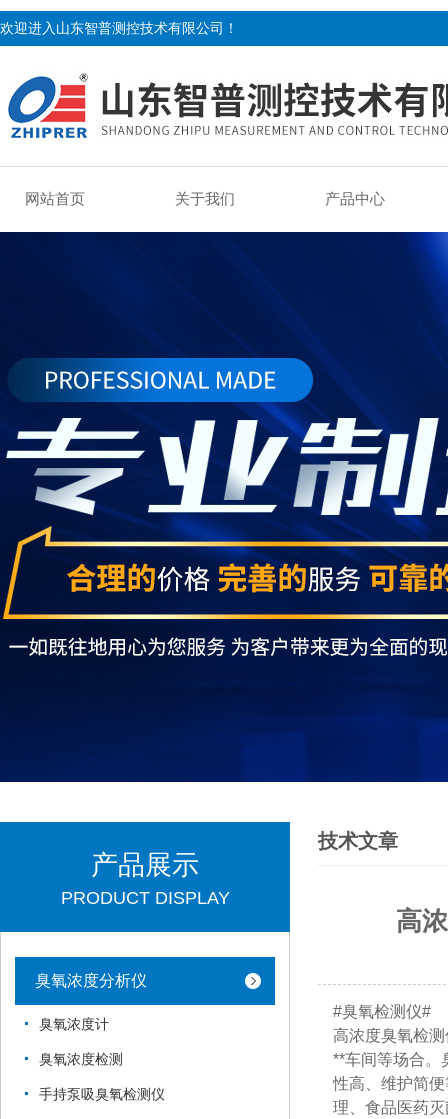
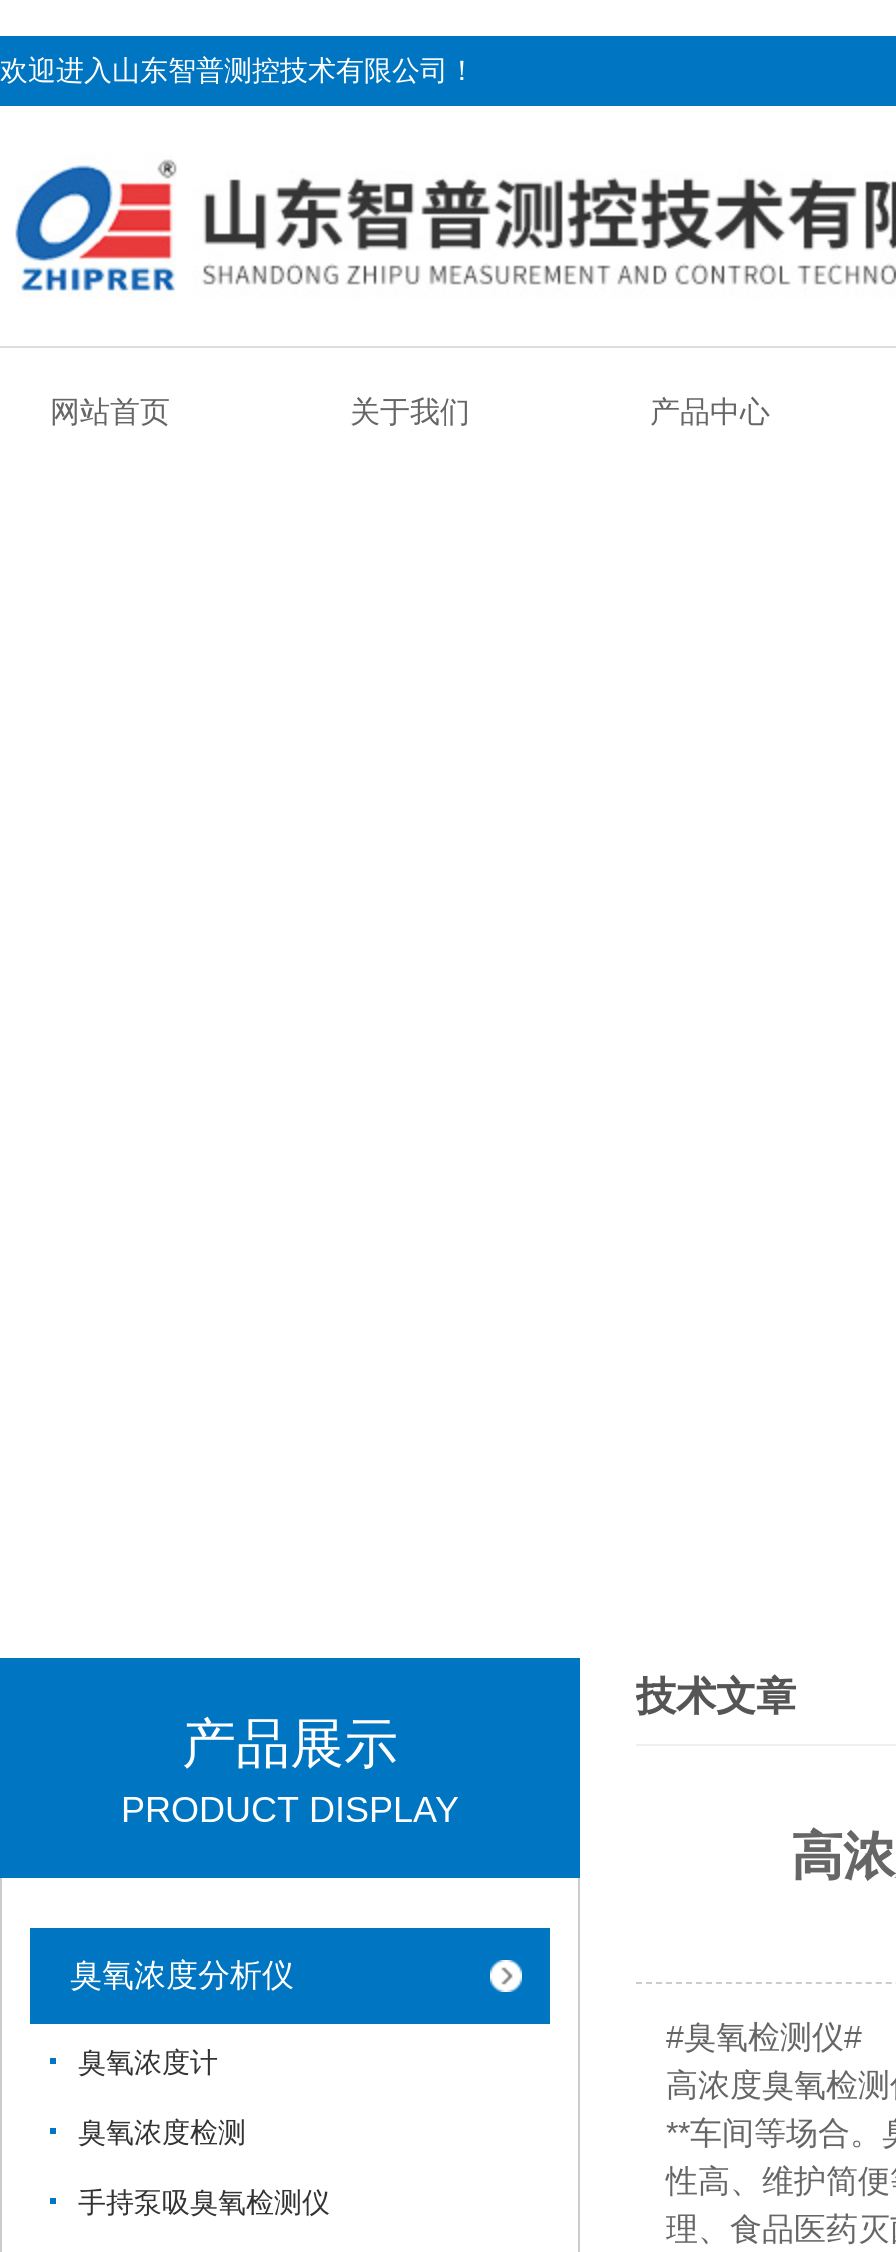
- [image]
